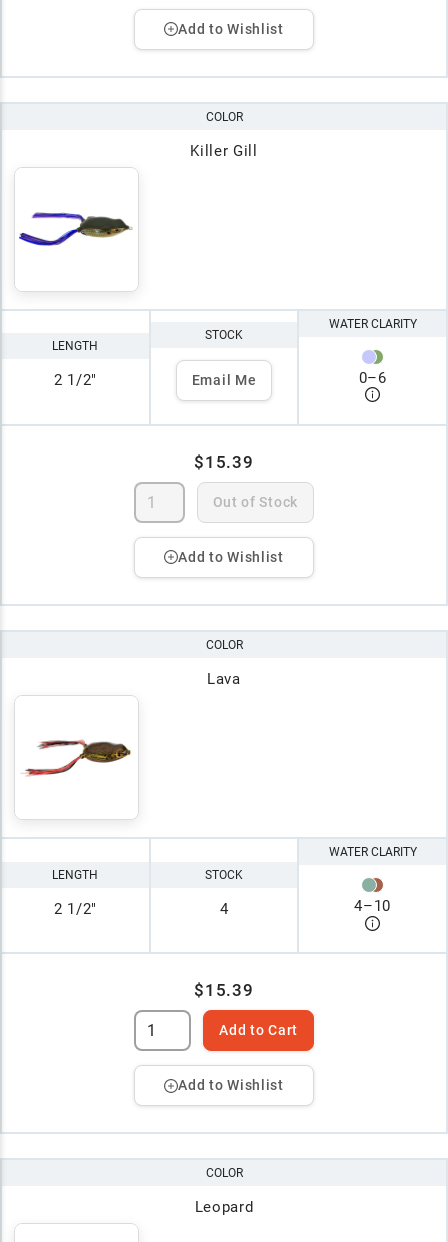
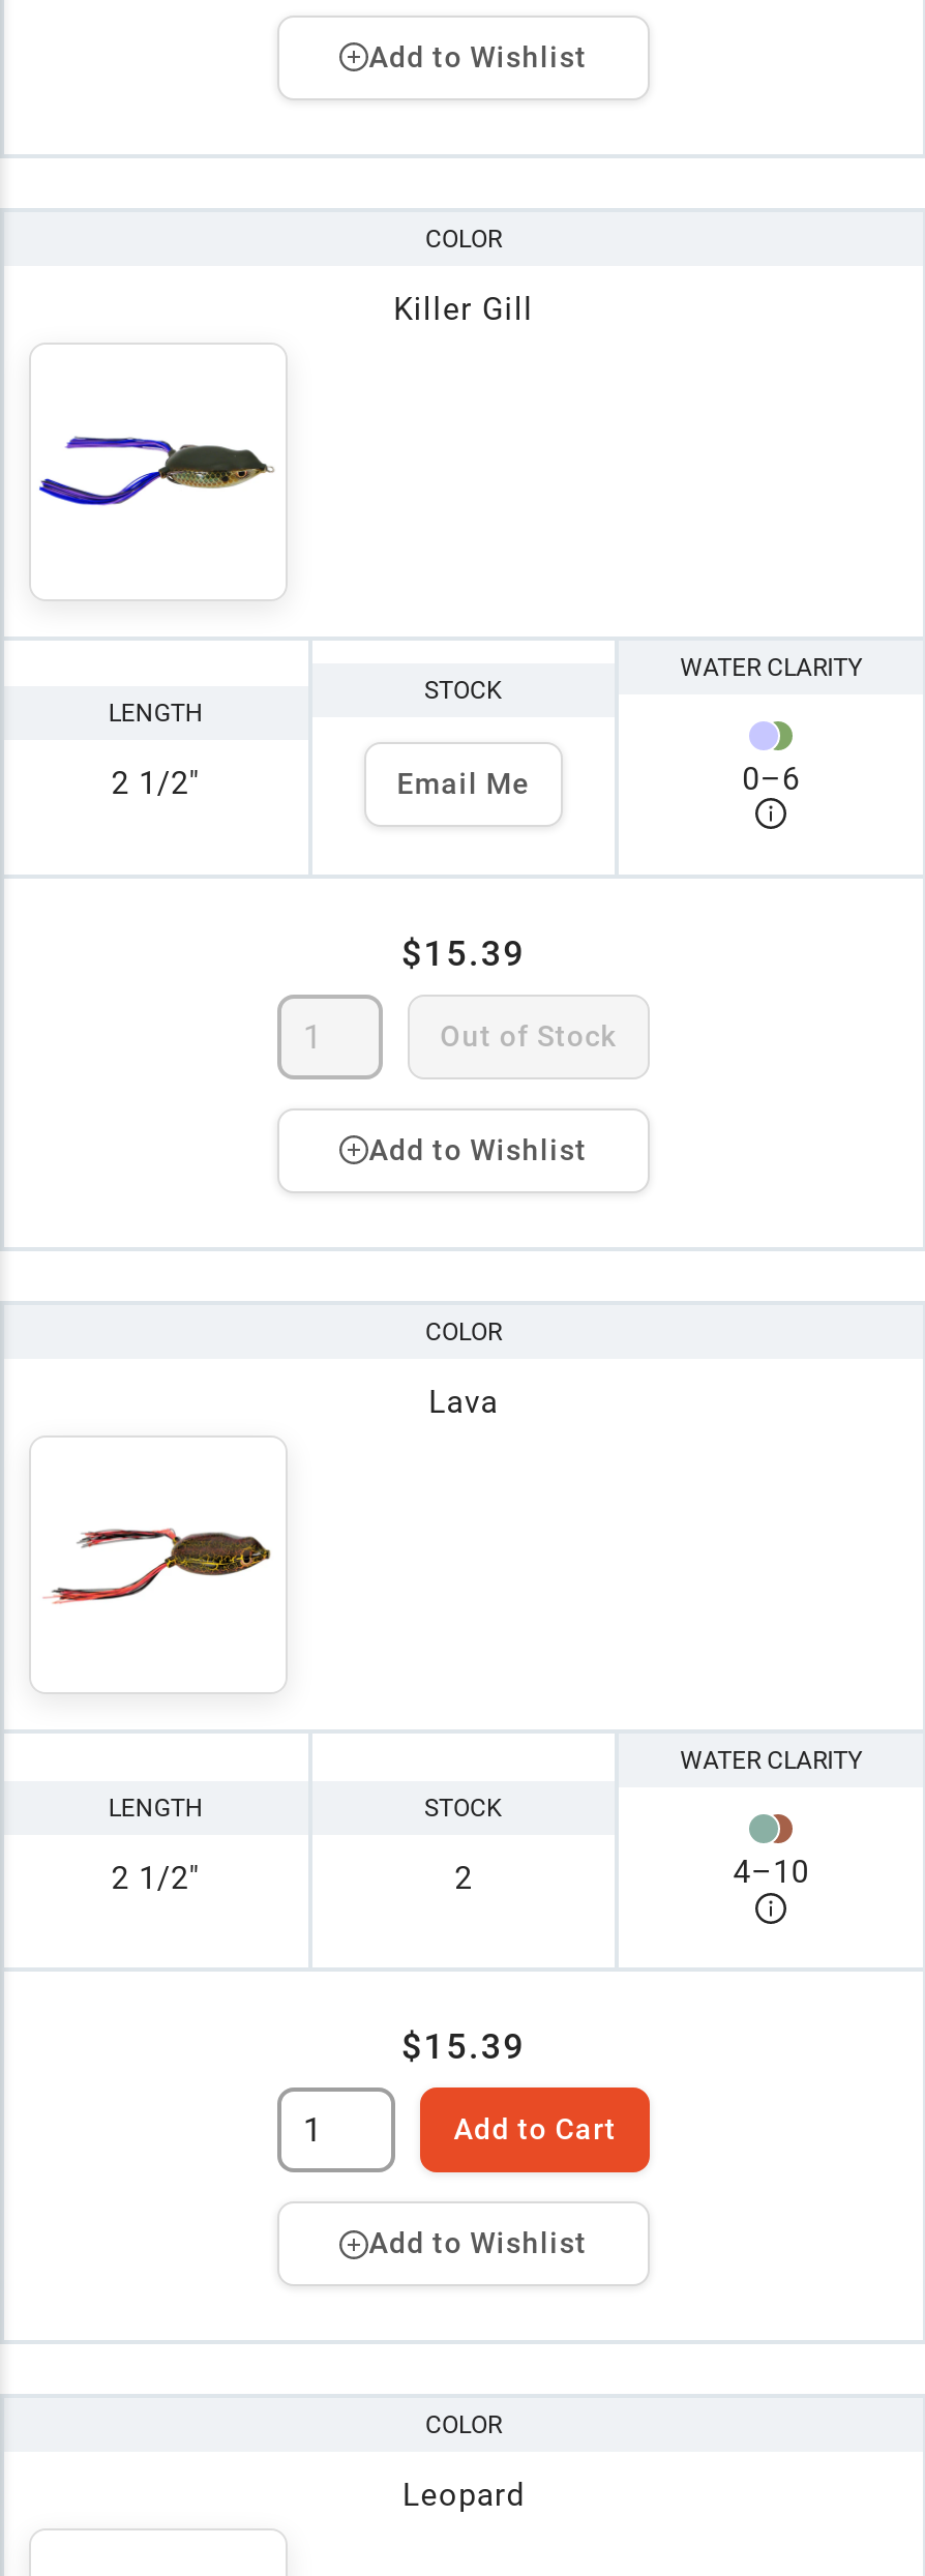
- 4
+ 2
